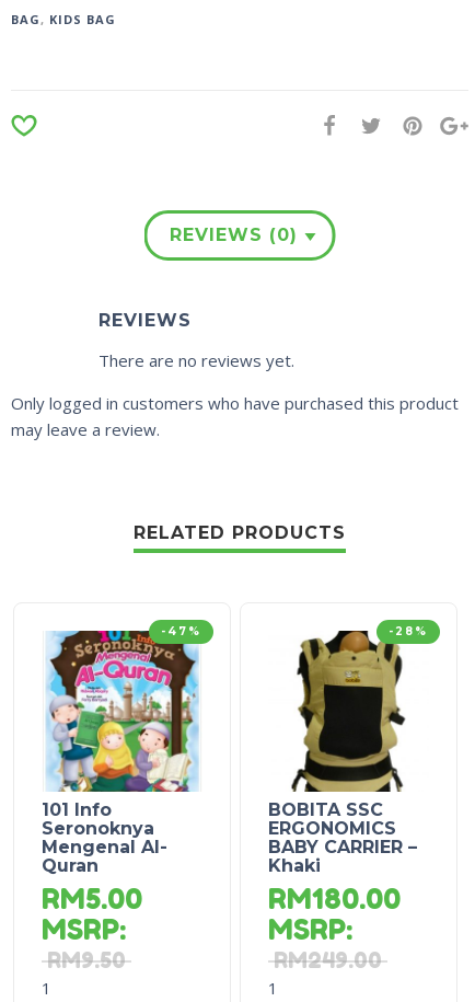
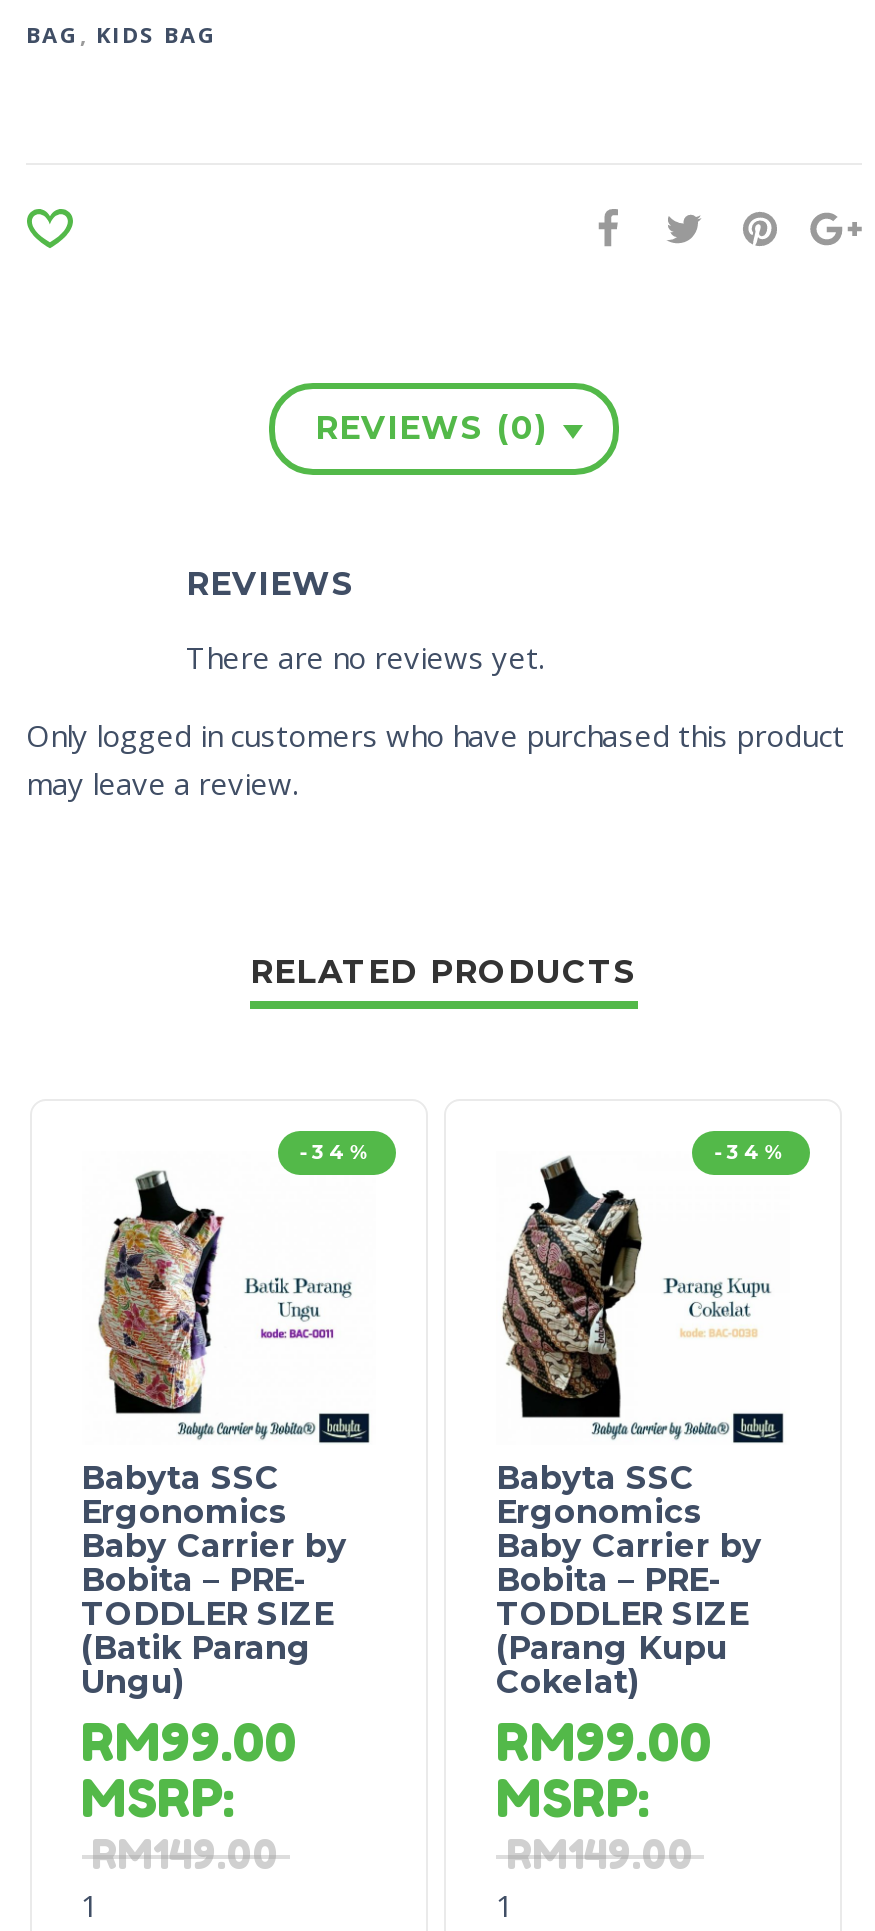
- [image]
- 101 Info
- Seronoknya
- Mengenal Al-
- Quran
- RM5.00
+ [image]
+ Babyta SSC
+ Ergonomics
+ Baby Carrier by
+ Bobita – PRE-
+ TODDLER SIZE
+ (Batik Parang
+ Ungu)
+ RM99.00

- -47%
+ -34%

- [image]
- -28%
+ [image]
+ -34%

- BOBITA SSC
- ERGONOMICS
- BABY CARRIER –
- Khaki
- RM180.00
+ Babyta SSC
+ Ergonomics
+ Baby Carrier by
+ Bobita – PRE-
+ TODDLER SIZE
+ (Parang Kupu
+ Cokelat)
+ RM99.00

- RM9.50
+ RM149.00

- RM249.00
+ RM149.00
